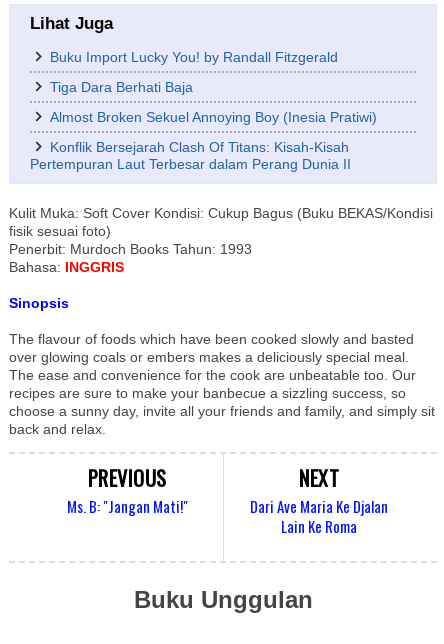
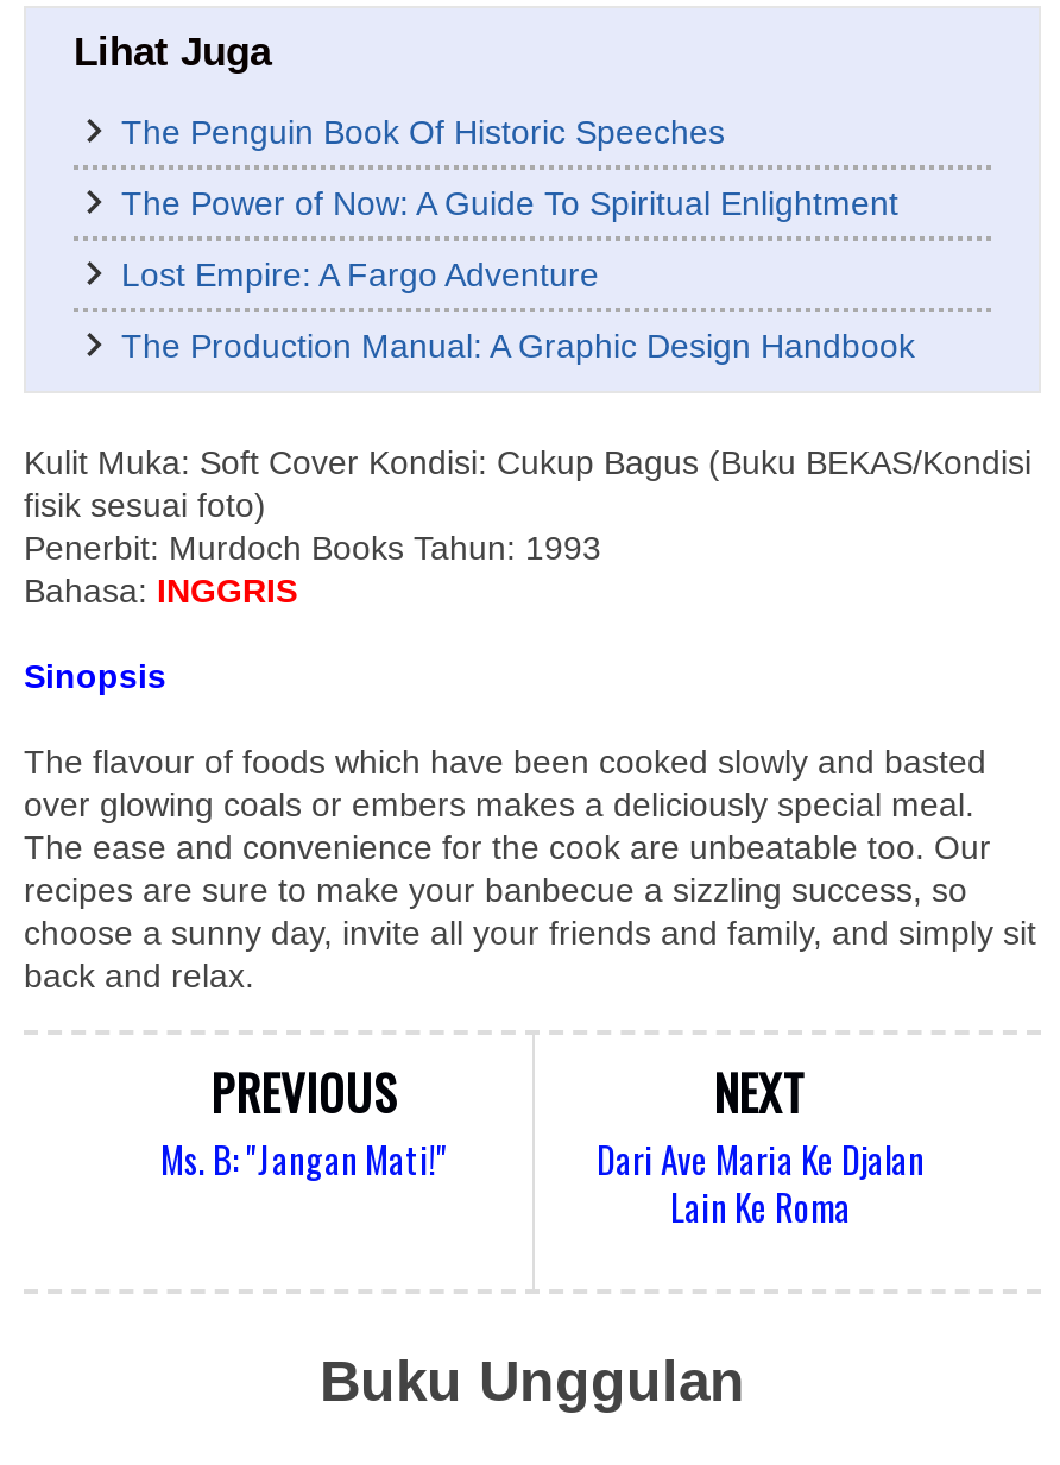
- Buku Import Lucky You! by Randall Fitzgerald
+ The Penguin Book Of Historic Speeches

- Tiga Dara Berhati Baja
+ The Power of Now: A Guide To Spiritual Enlightment

- Almost Broken Sekuel Annoying Boy (Inesia Pratiwi)
+ Lost Empire: A Fargo Adventure

- Konflik Bersejarah Clash Of Titans: Kisah-Kisah
- Pertempuran Laut Terbesar dalam Perang Dunia II
+ The Production Manual: A Graphic Design Handbook
